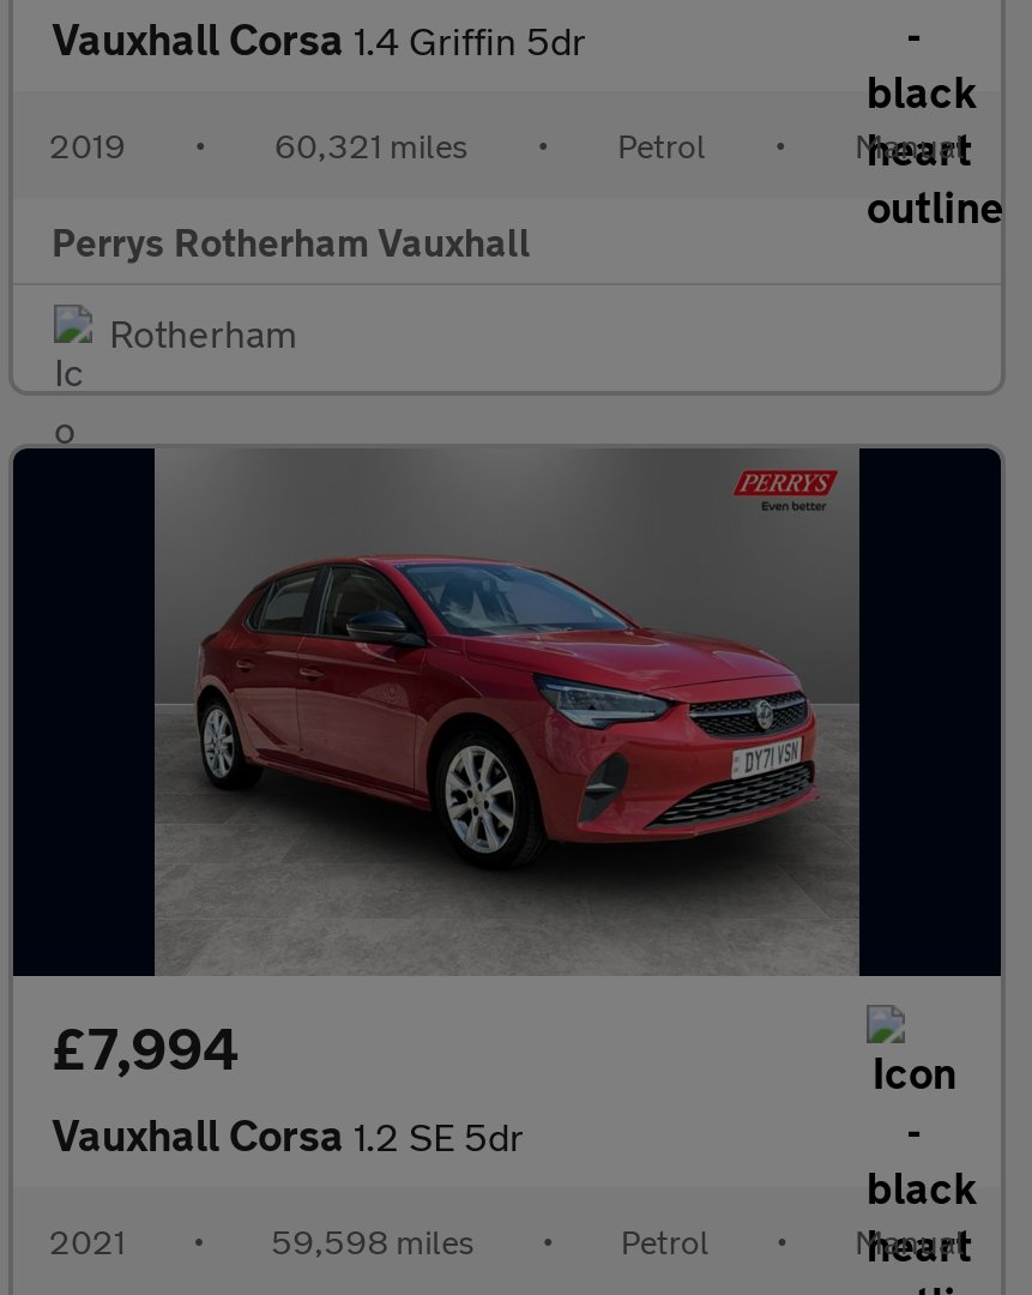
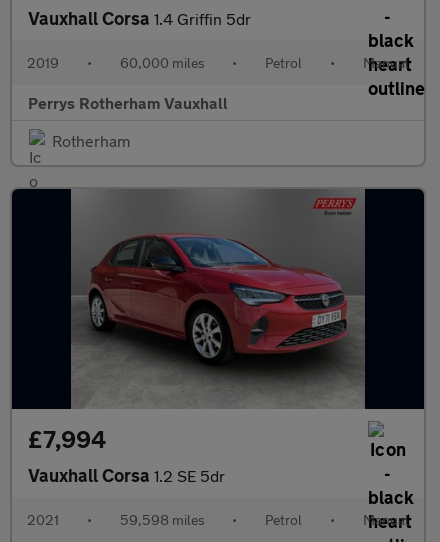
- 60,321 miles
+ 60,000 miles
